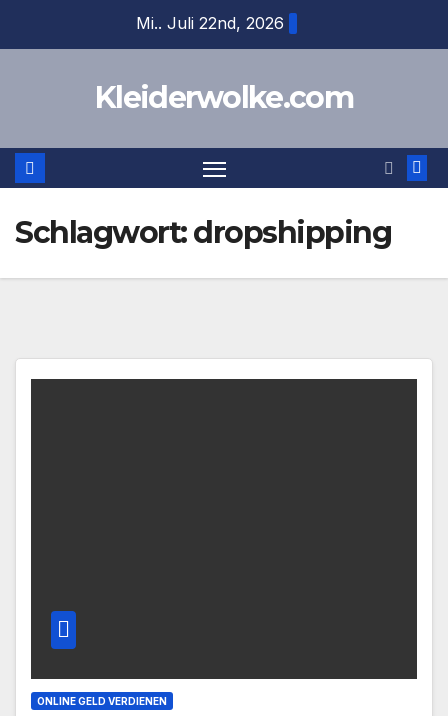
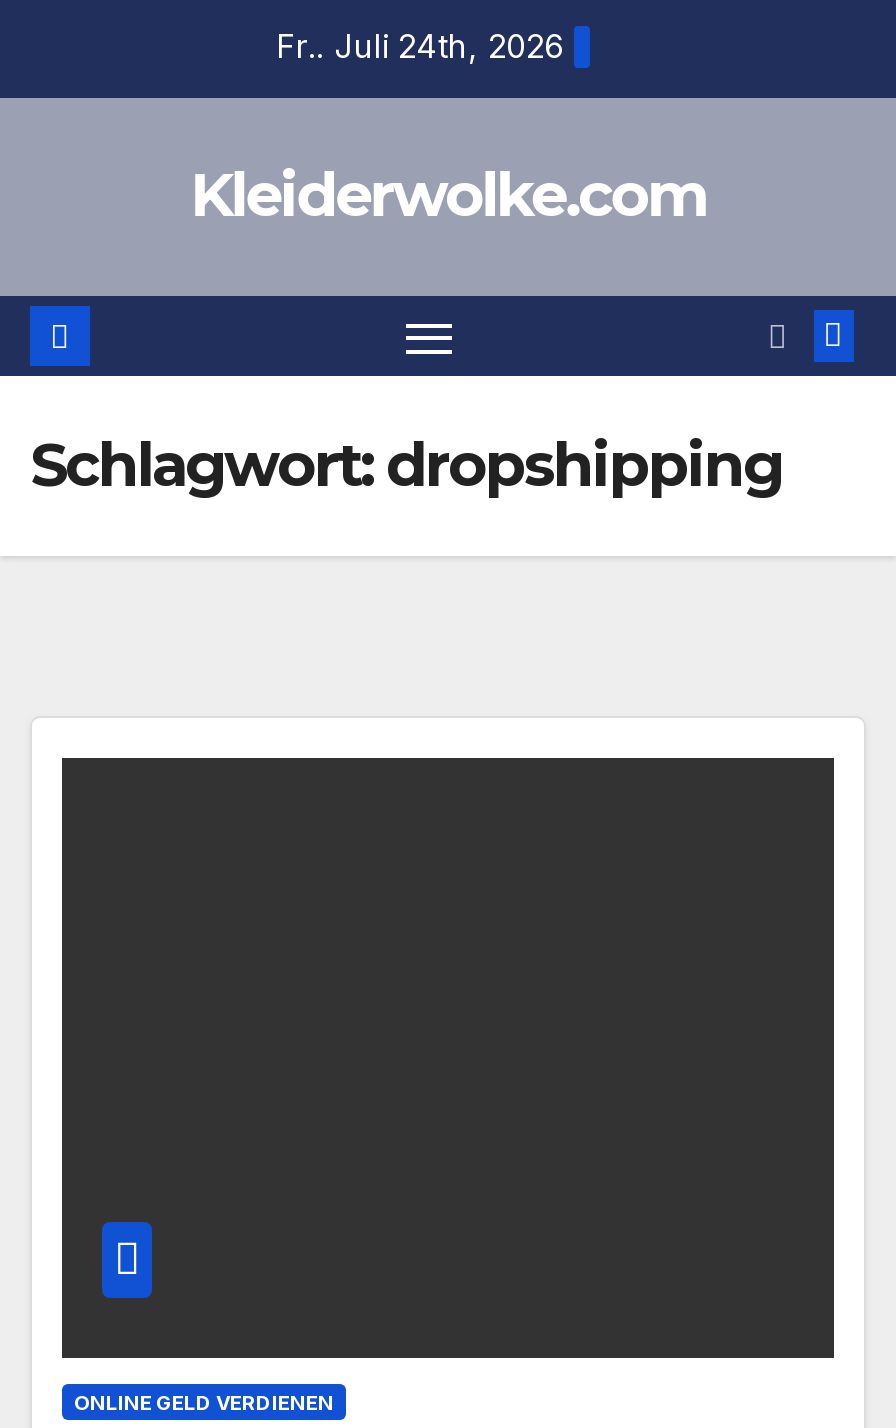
- Mi.. Juli 22nd, 2026
+ Fr.. Juli 24th, 2026
